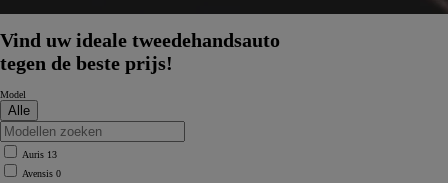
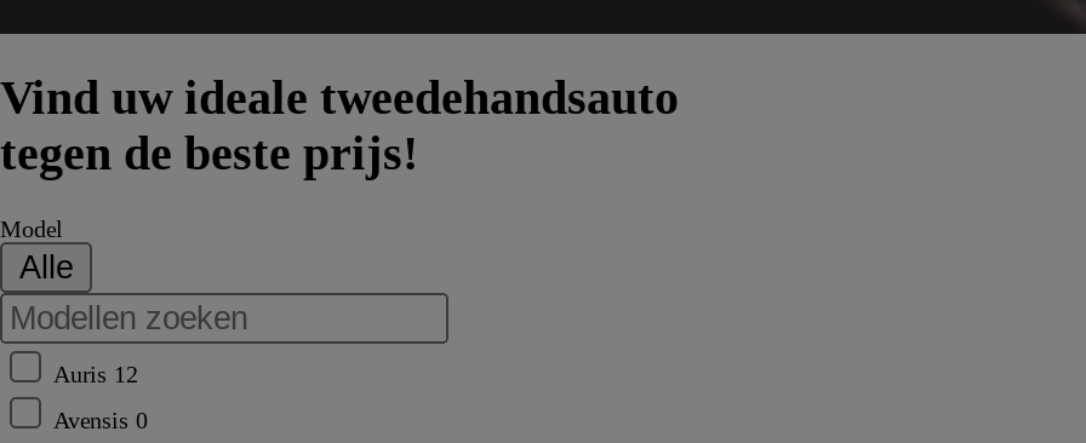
- Auris 13
+ Auris 12
